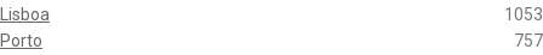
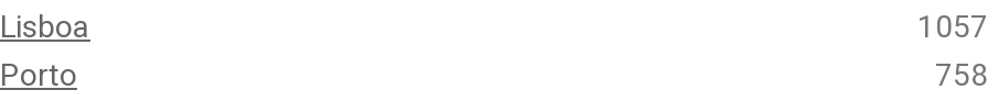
- 1053
+ 1057

- 757
+ 758
